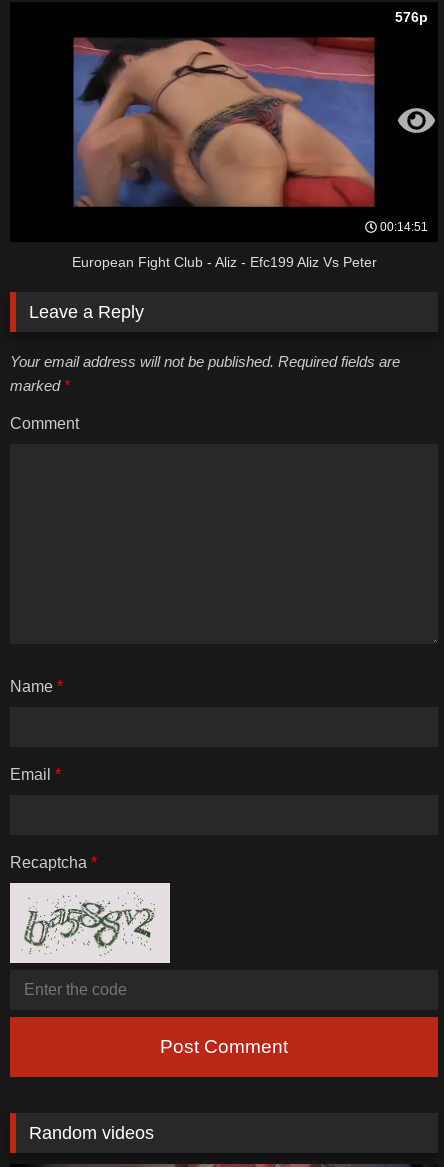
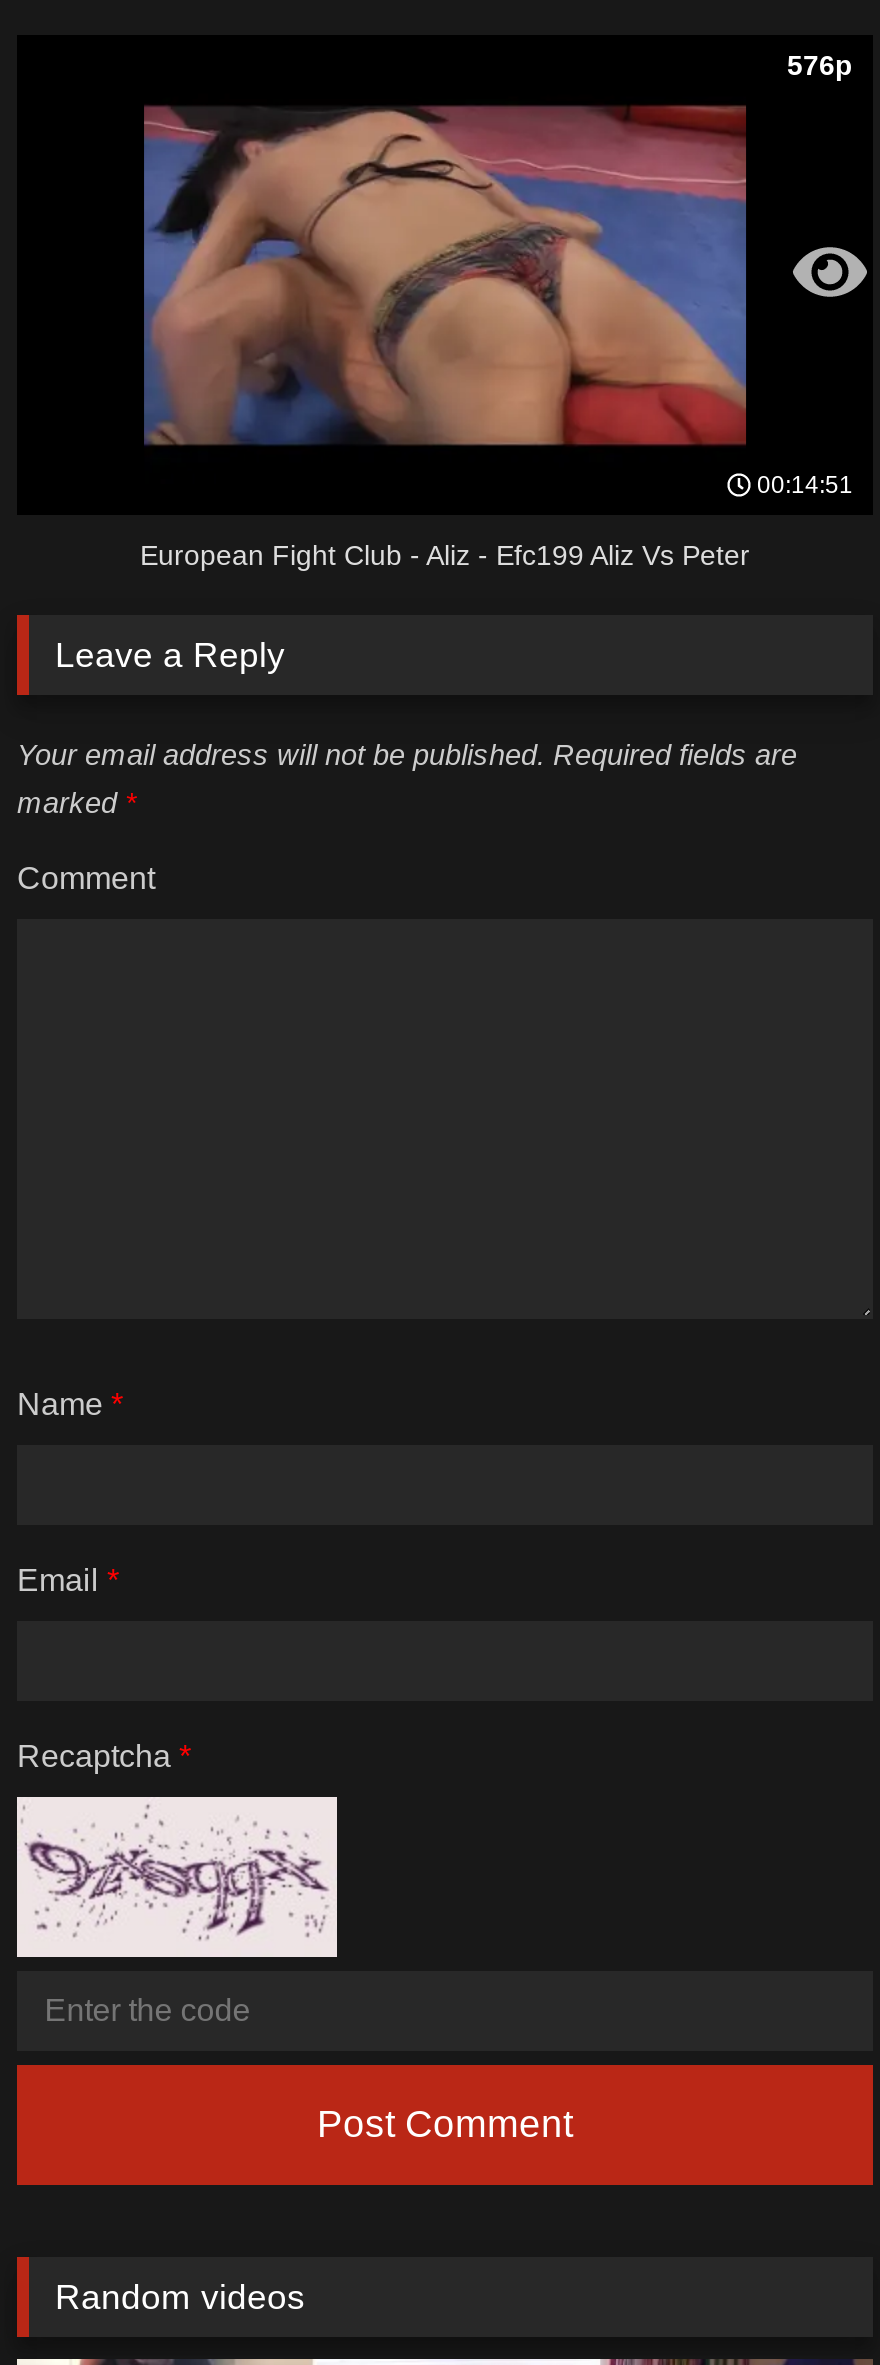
- [image]
+ [image]
